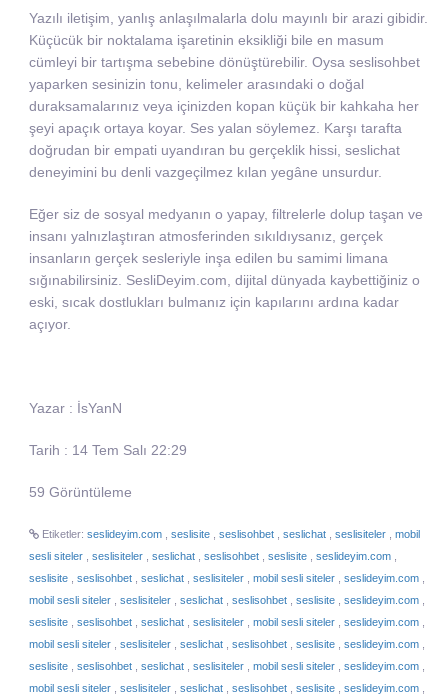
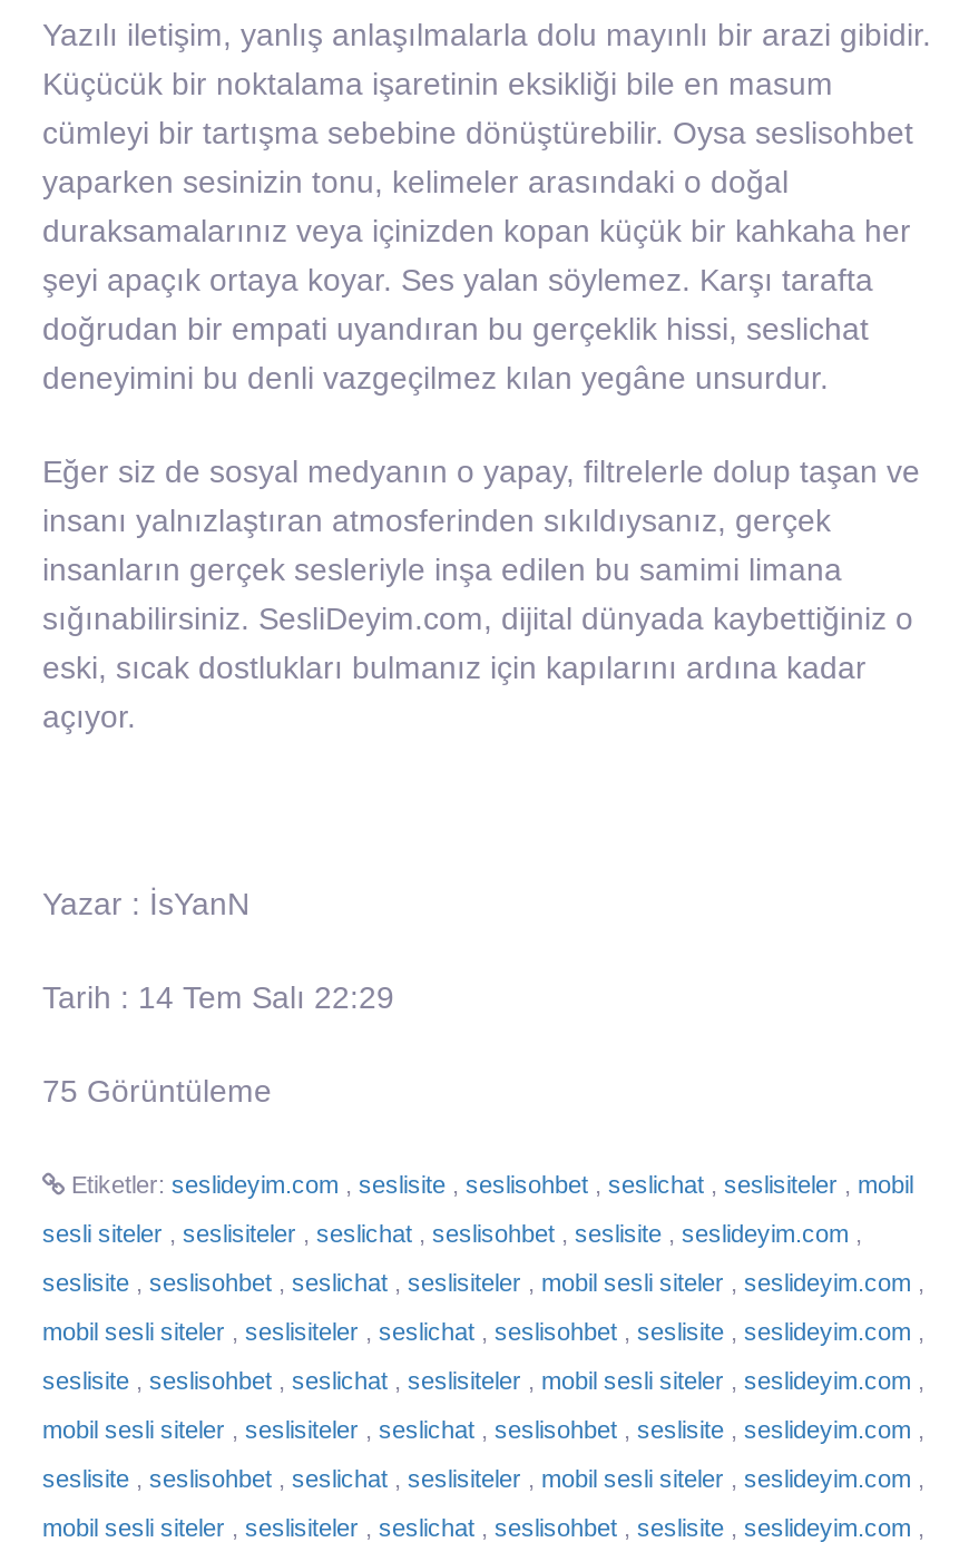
- 59 Görüntüleme
+ 75 Görüntüleme
